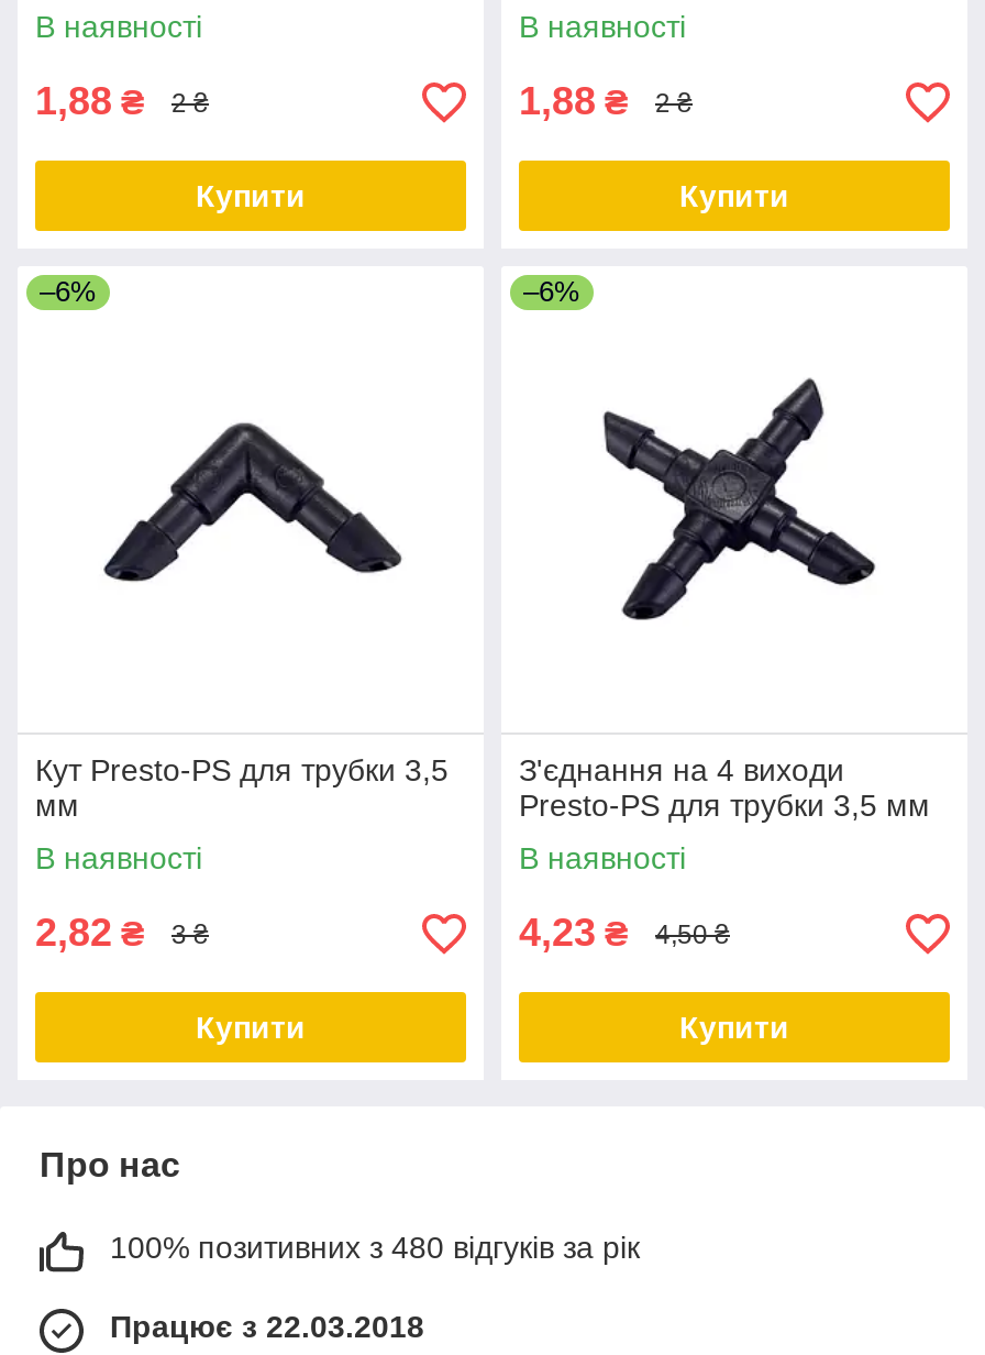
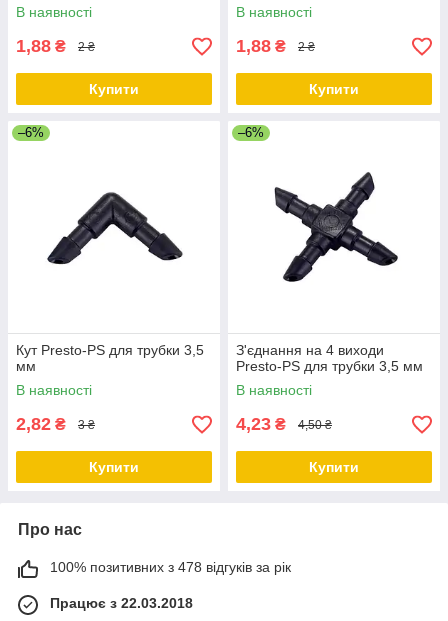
- 100% позитивних з 480 відгуків за рік
+ 100% позитивних з 478 відгуків за рік
